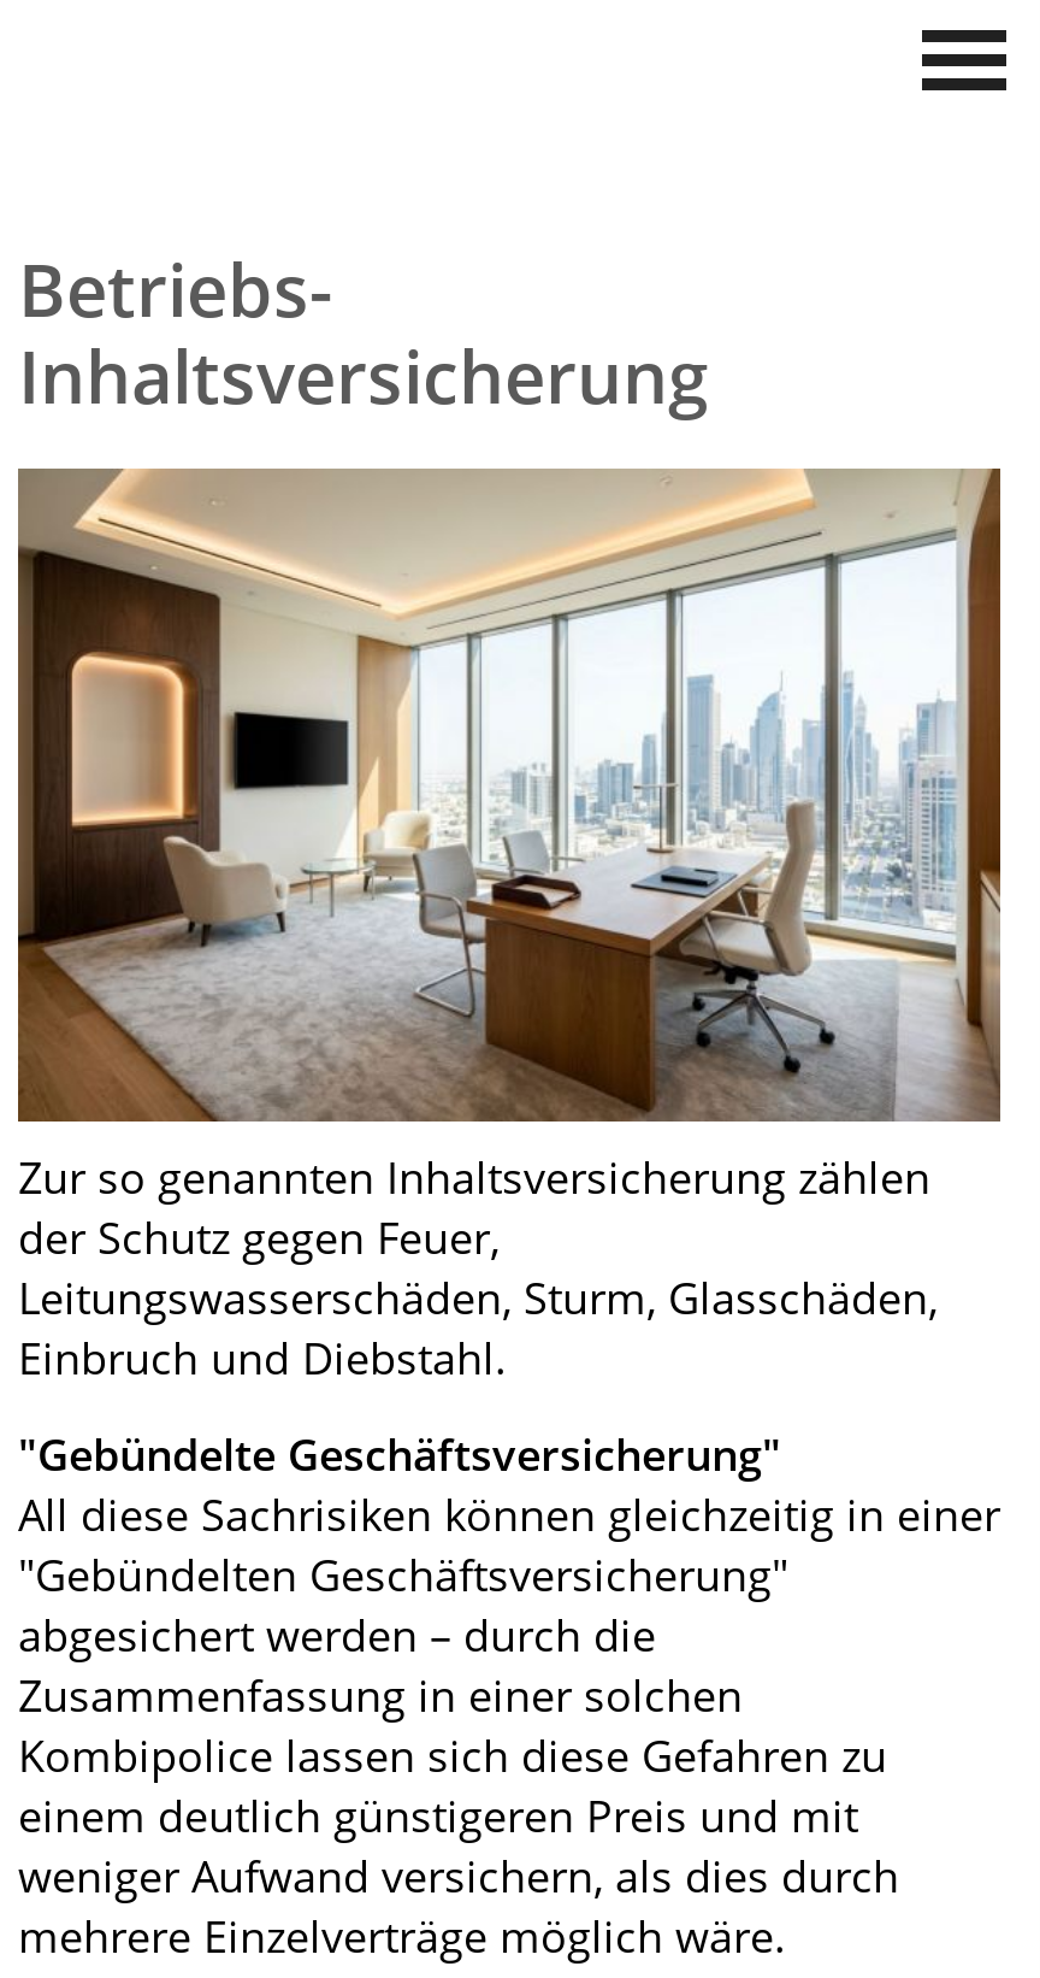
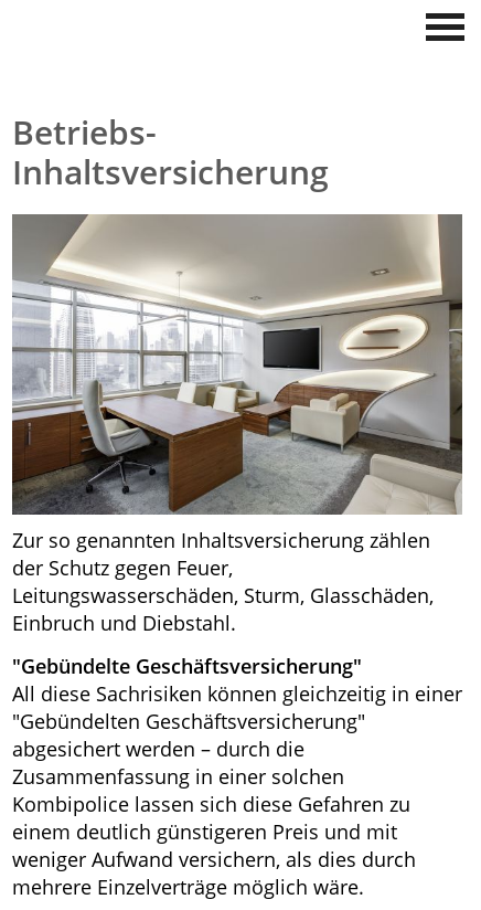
- [image]
+ [image]
